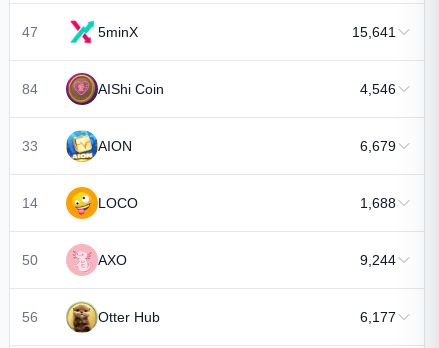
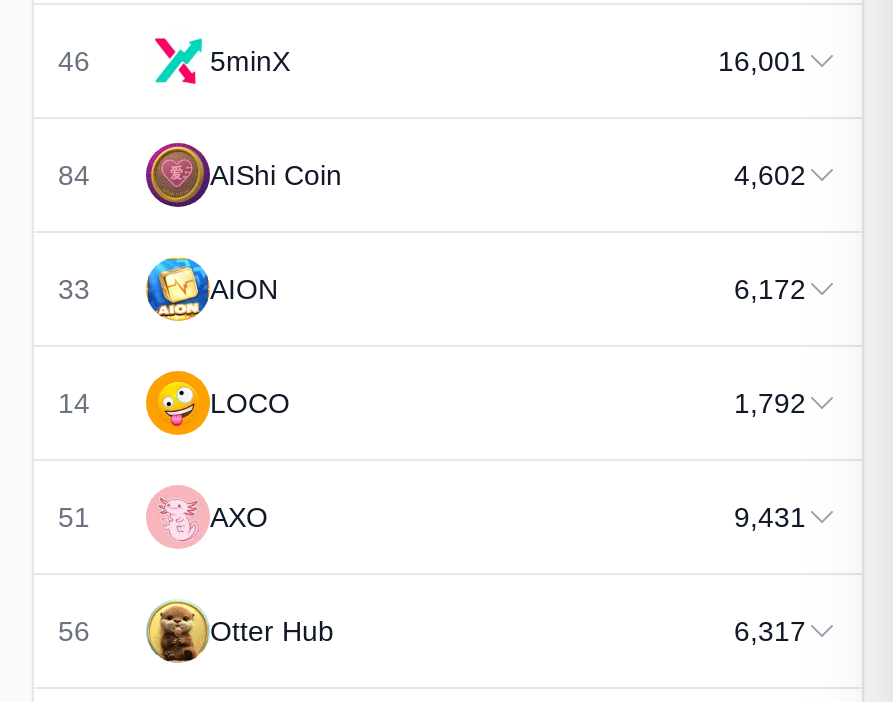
- 47
+ 46

- 15,641
+ 16,001

- 4,546
+ 4,602

- 6,679
+ 6,172

- 1,688
+ 1,792

- 50
+ 51

- 9,244
+ 9,431

- 6,177
+ 6,317
